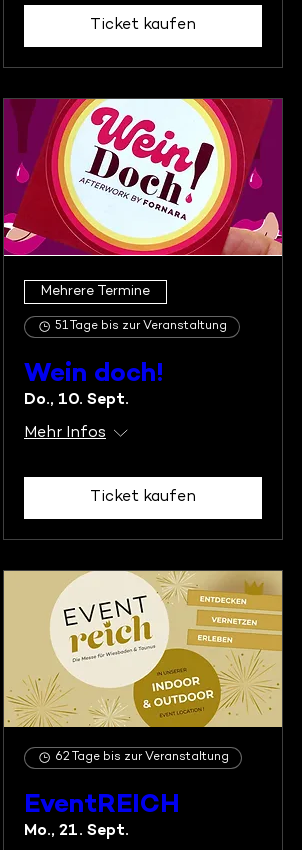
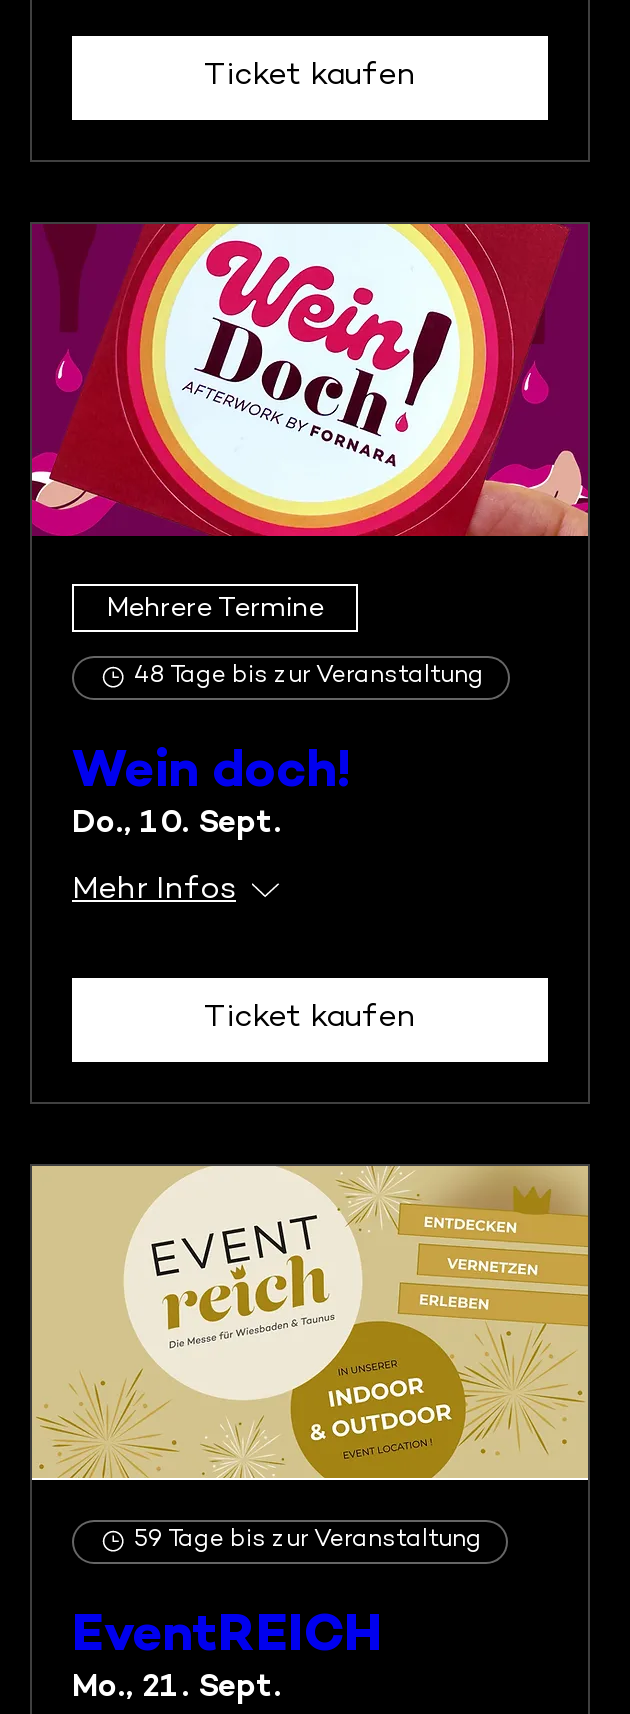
- 51 Tage bis zur Veranstaltung
+ 48 Tage bis zur Veranstaltung

- 62 Tage bis zur Veranstaltung
+ 59 Tage bis zur Veranstaltung
